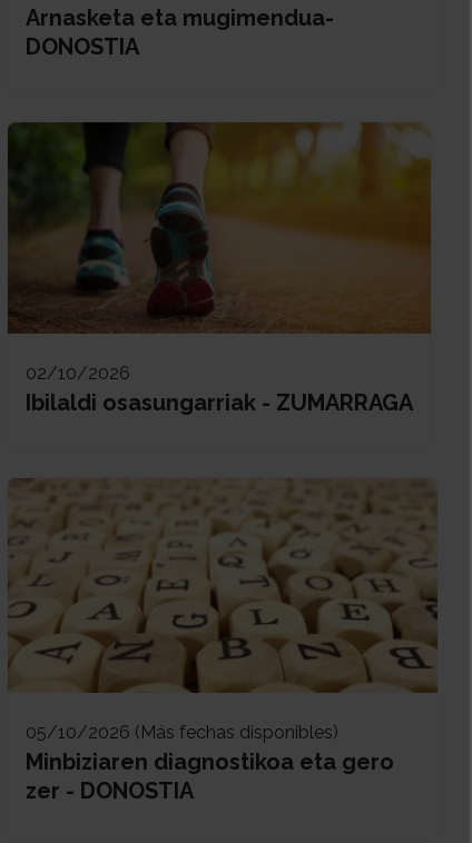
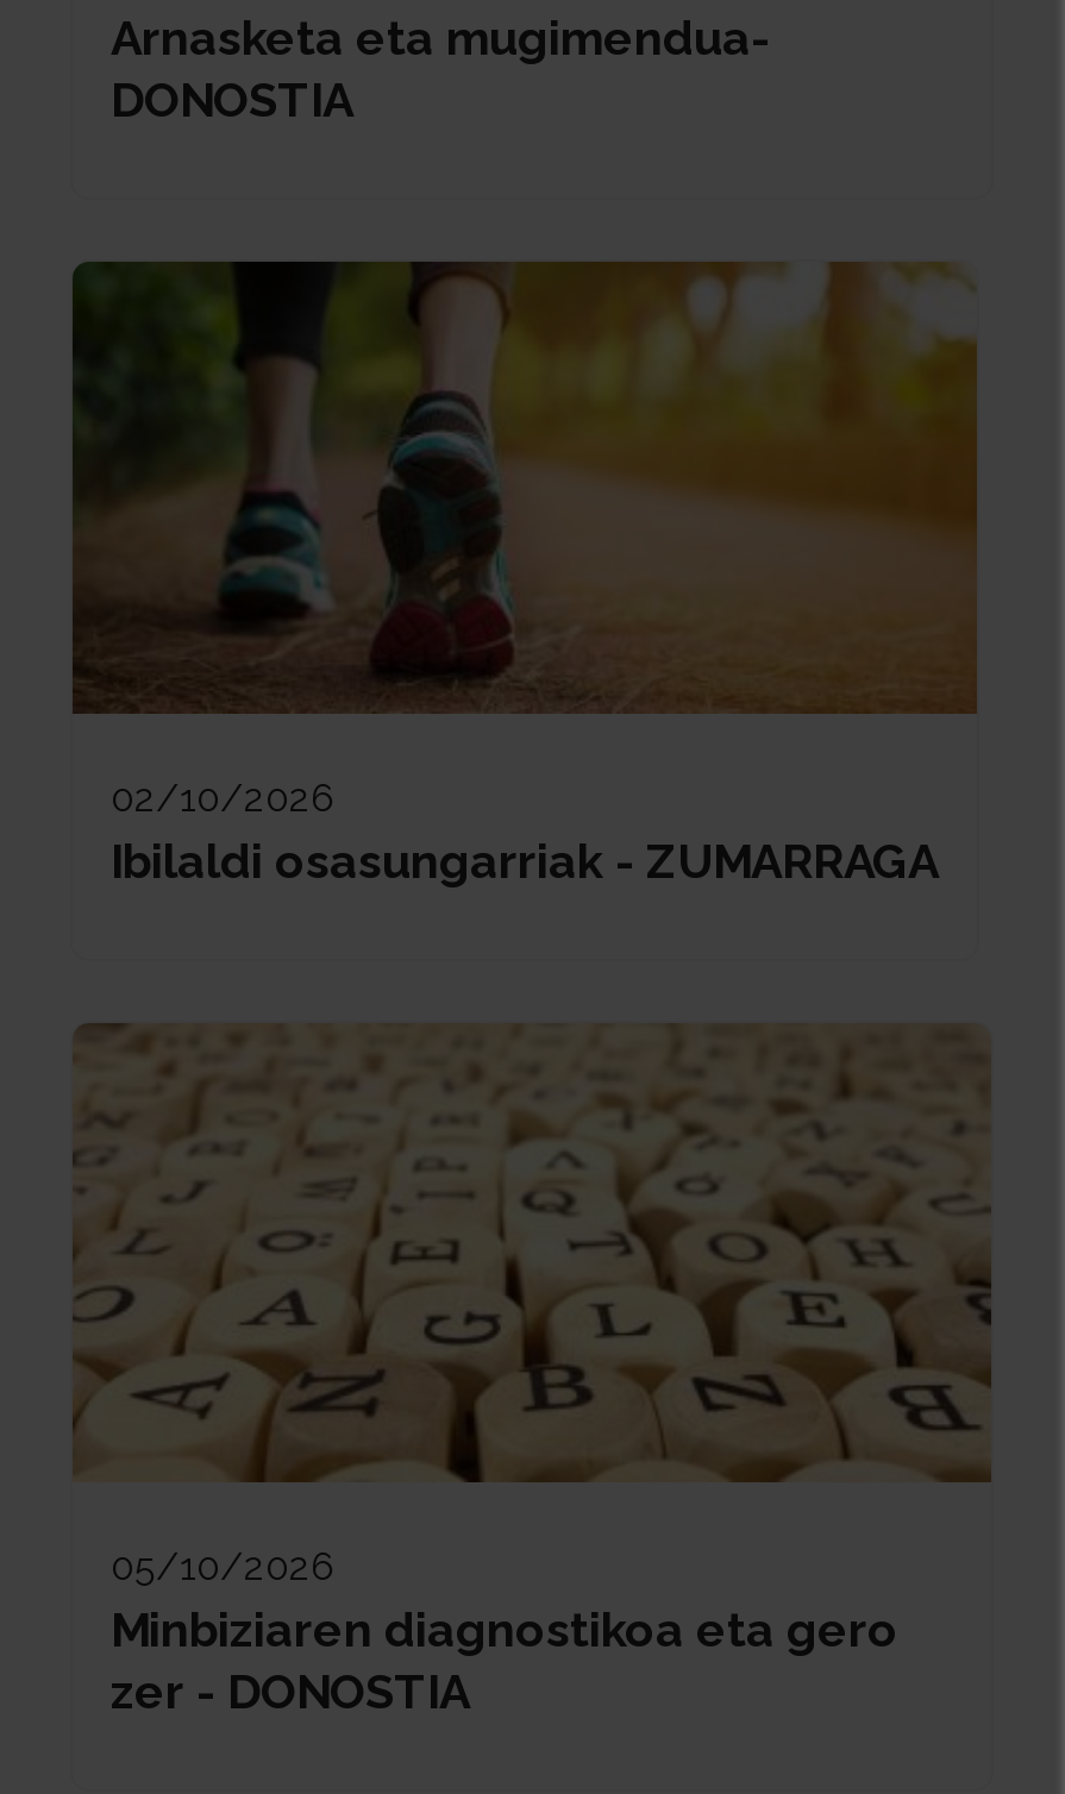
- 05/10/2026 (Más fechas disponibles)
+ 05/10/2026
